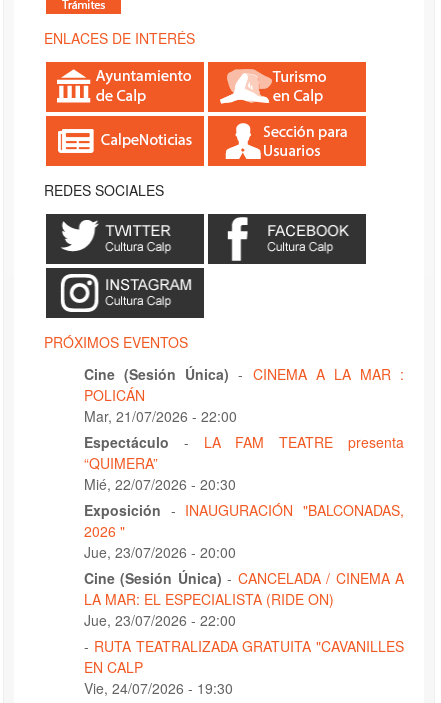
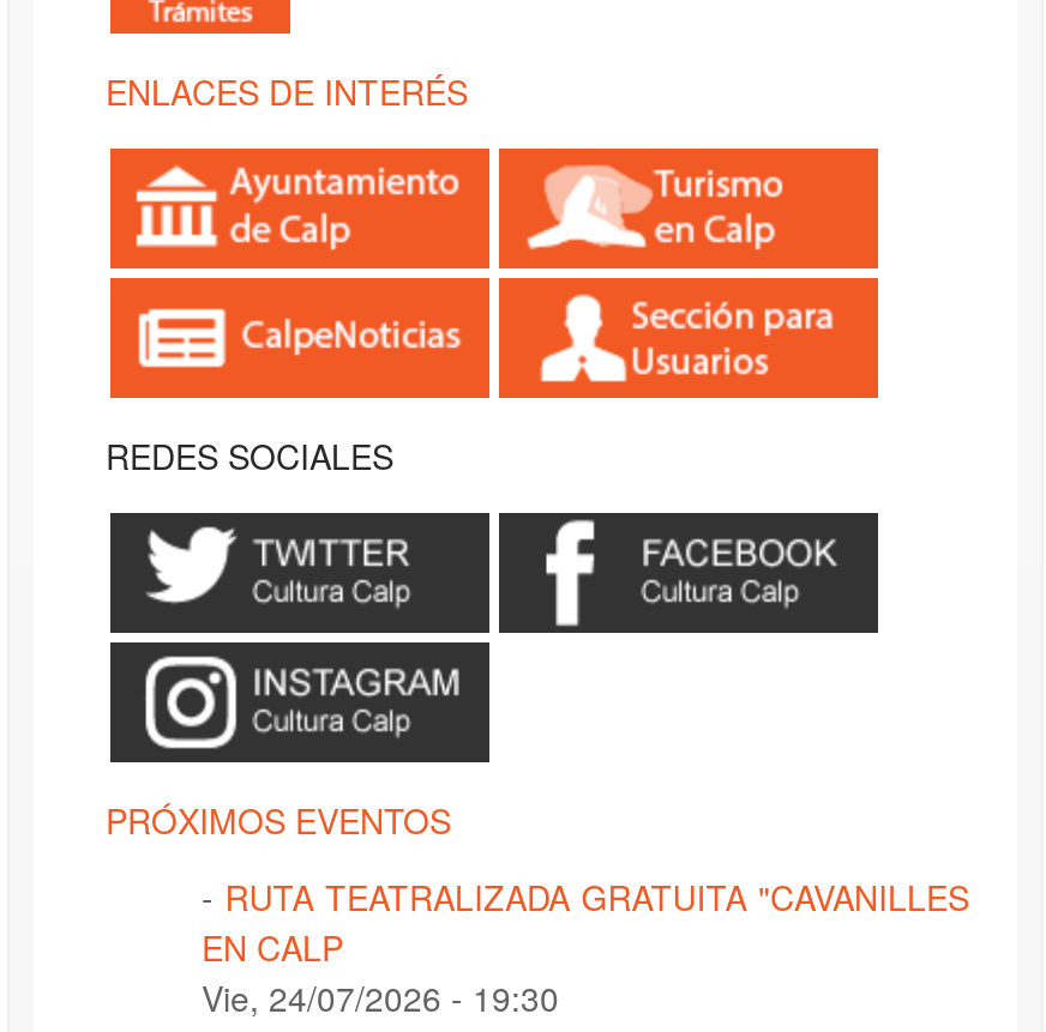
- Cine (Sesión Única) - CINEMA A LA MAR :
- POLICÁN
- Mar, 21/07/2026 - 22:00
- Espectáculo
- - LA FAM TEATRE presenta
- “QUIMERA”
- Mié, 22/07/2026 - 20:30
- Exposición - INAUGURACIÓN "BALCONADAS,
- 2026 "
- Jue, 23/07/2026 - 20:00
- Cine (Sesión Única) - CANCELADA / CINEMA A
- LA MAR: EL ESPECIALISTA (RIDE ON)
- Jue, 23/07/2026 - 22:00
